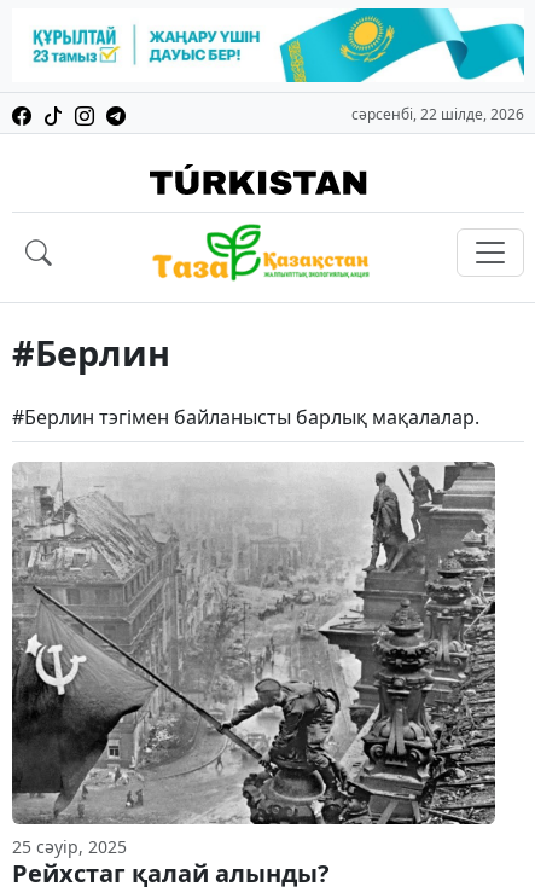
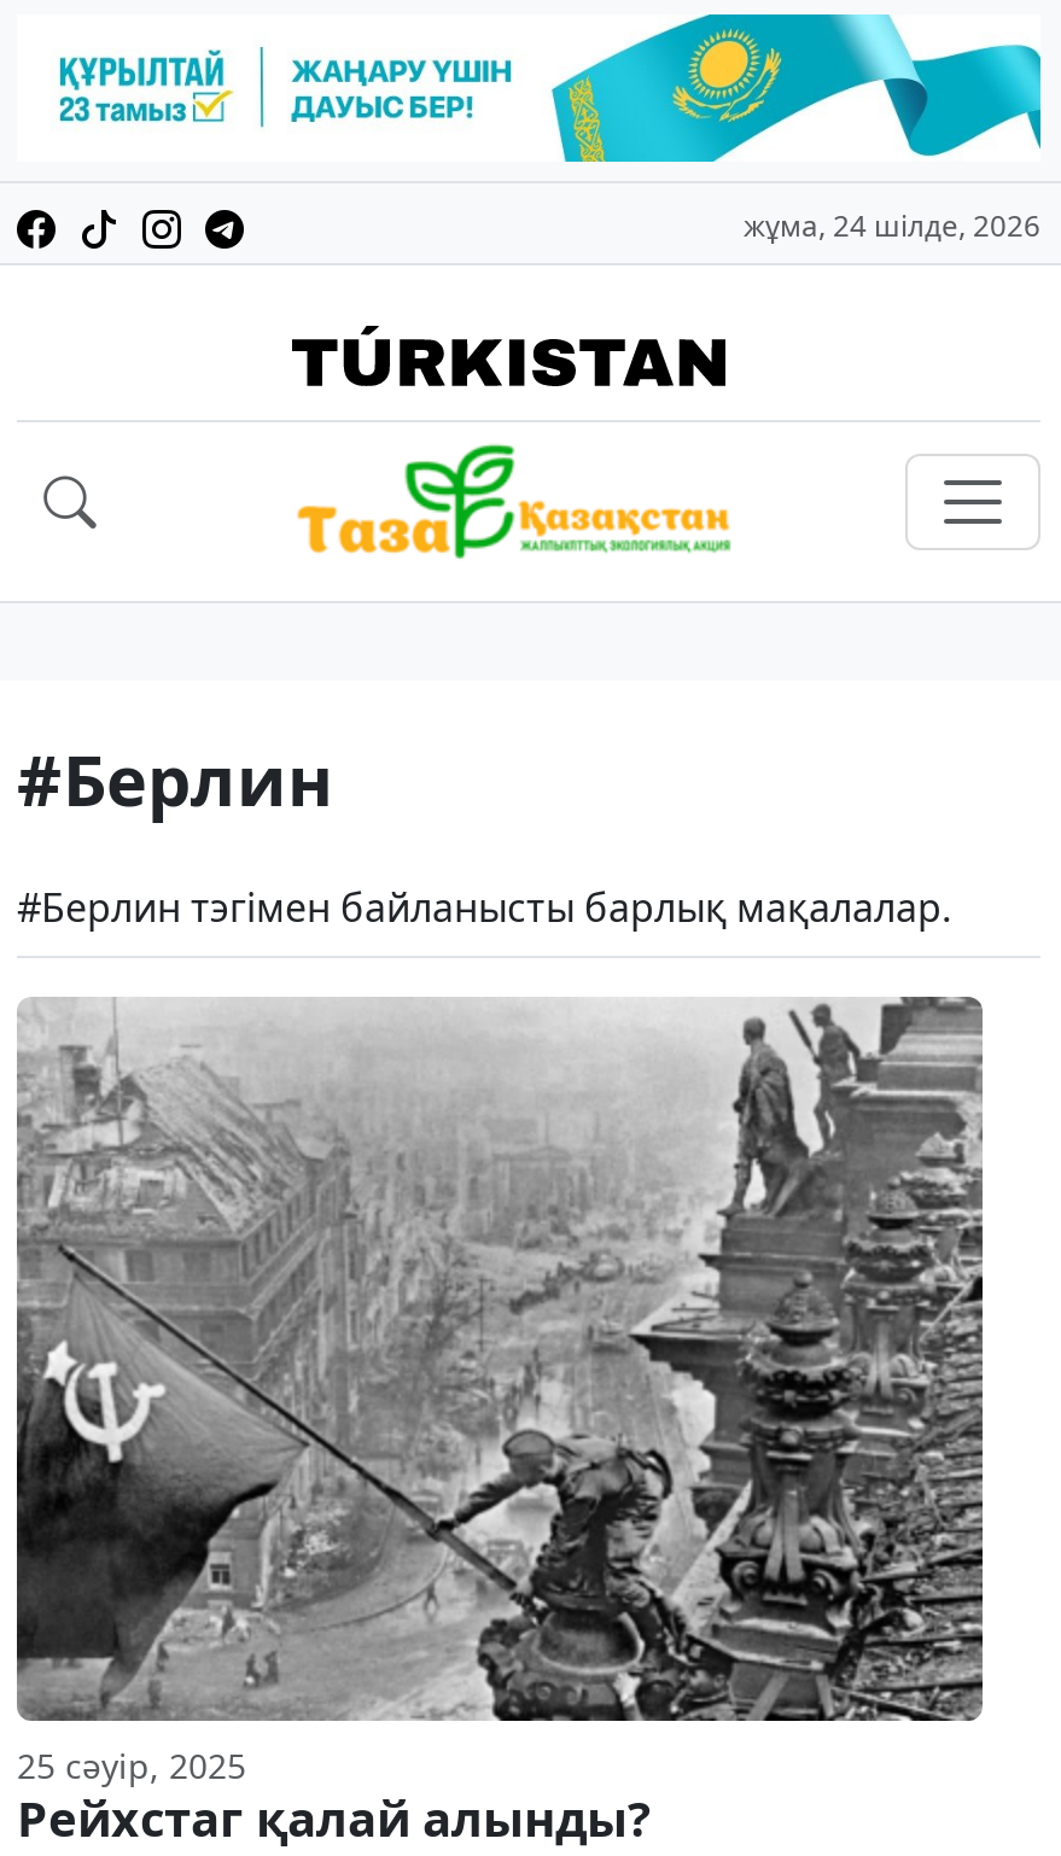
- сәрсенбі, 22 шілде, 2026
+ жұма, 24 шілде, 2026
